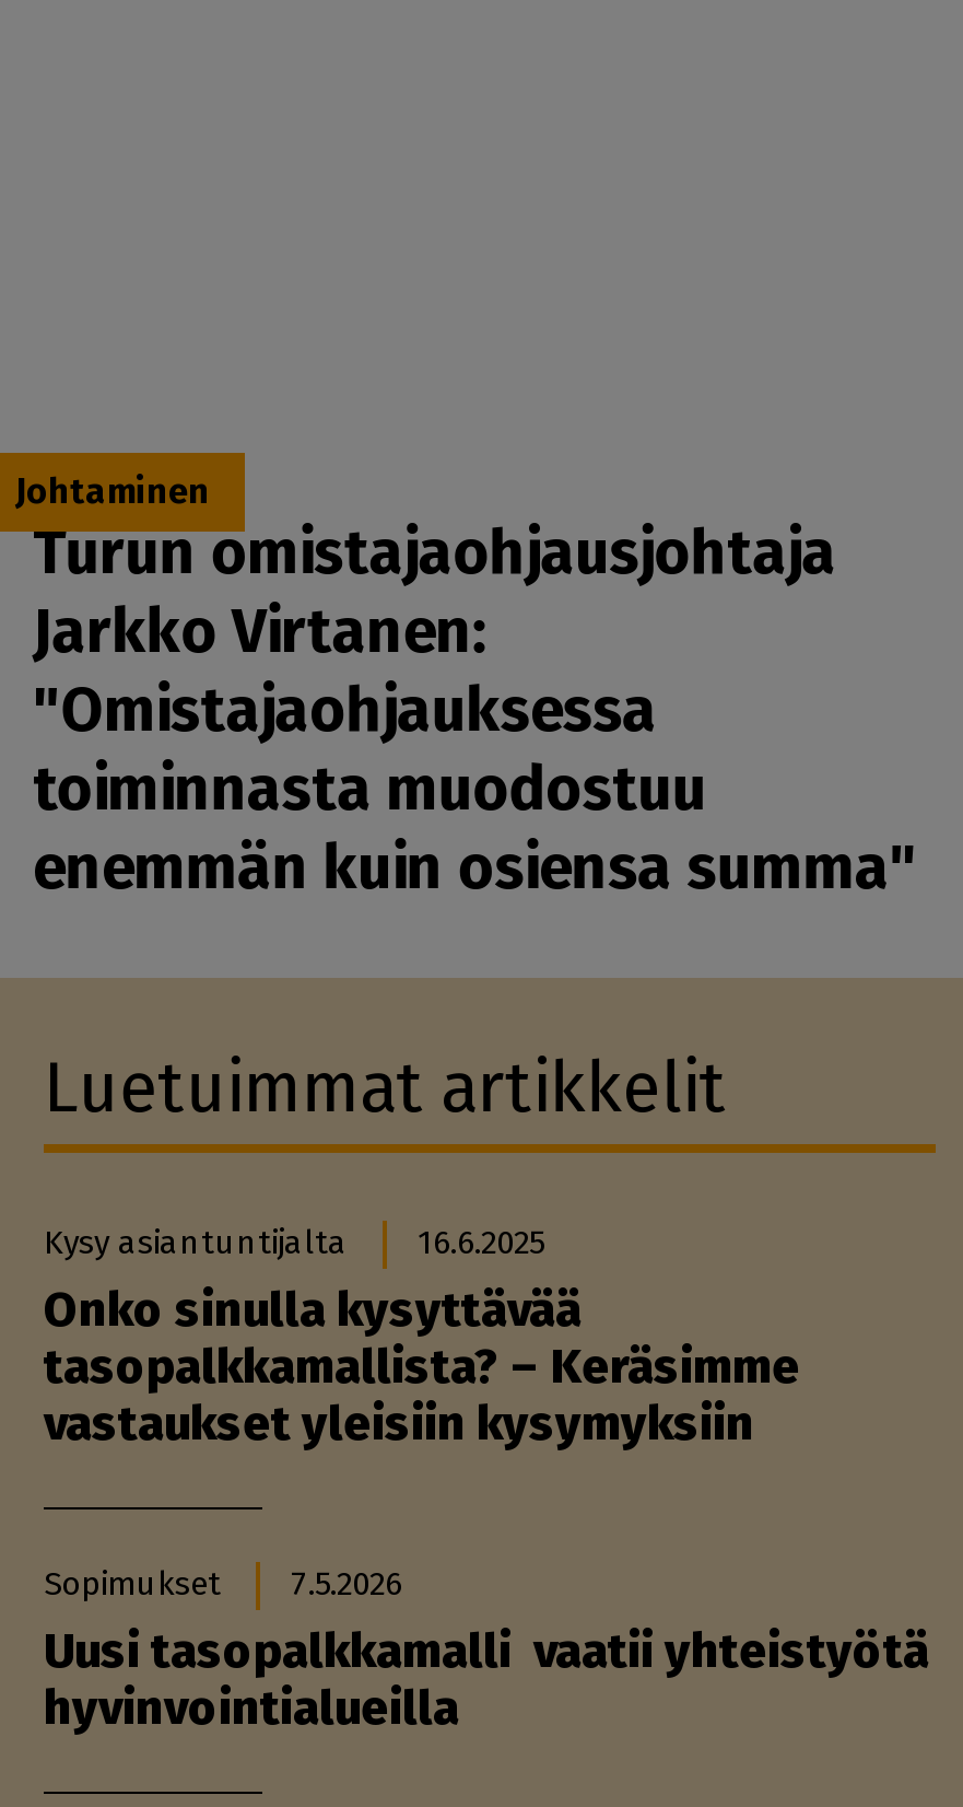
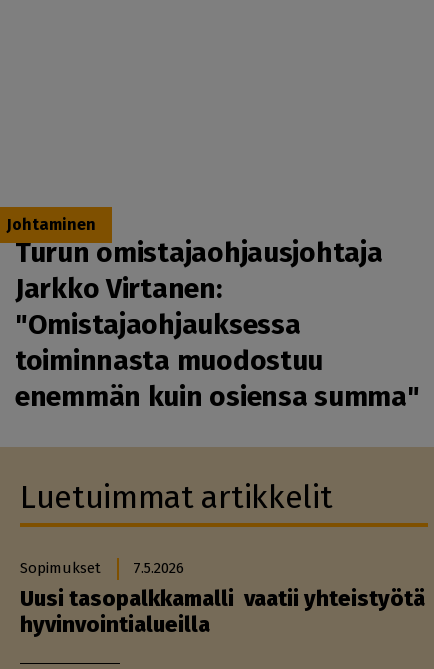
- Kysy asiantuntijalta
- 16.6.2025
- Onko sinulla kysyttävää
- tasopalkkamallista? – Keräsimme
- vastaukset yleisiin kysymyksiin
